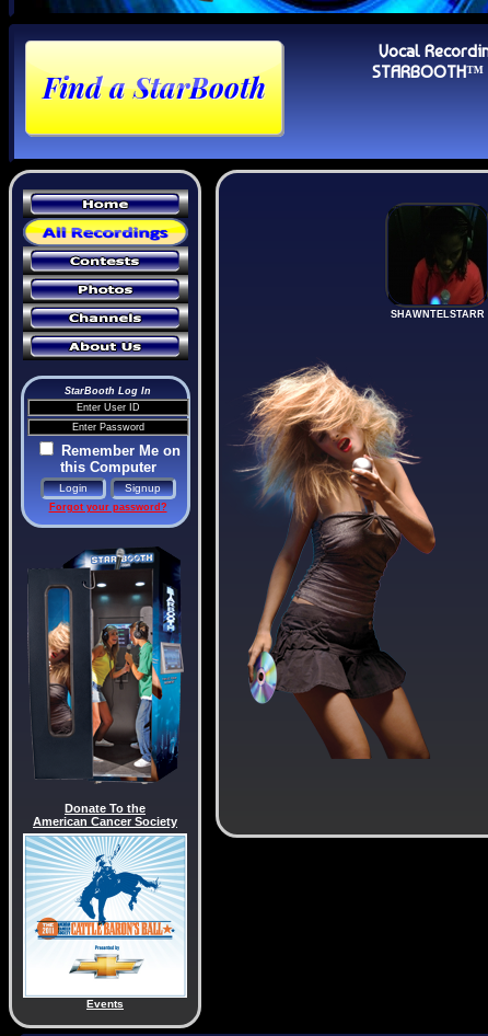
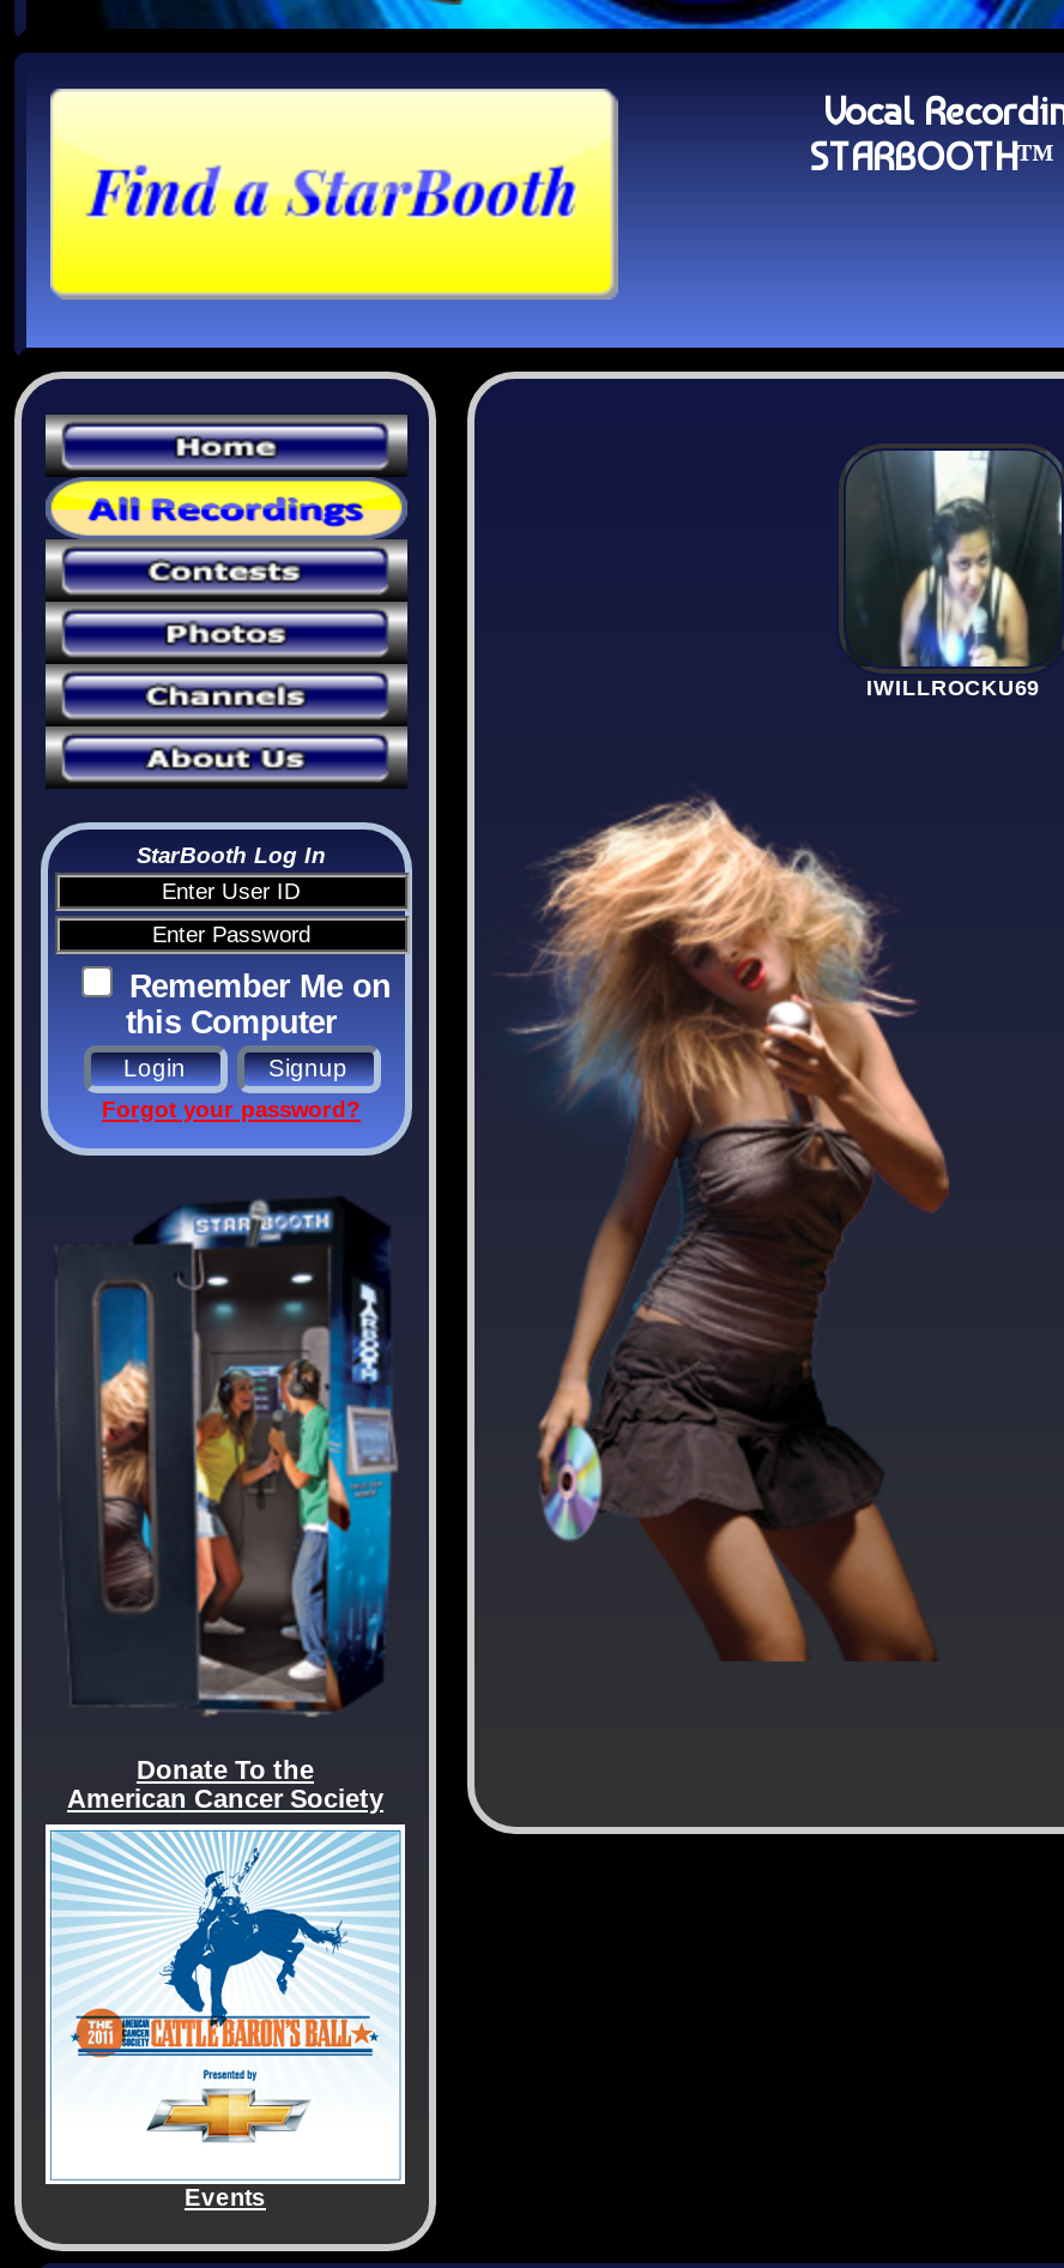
- [image]
- SHAWNTELSTARR
+ [image]
+ IWILLROCKU69
